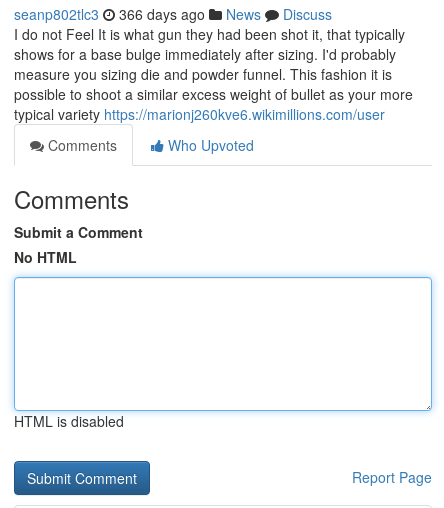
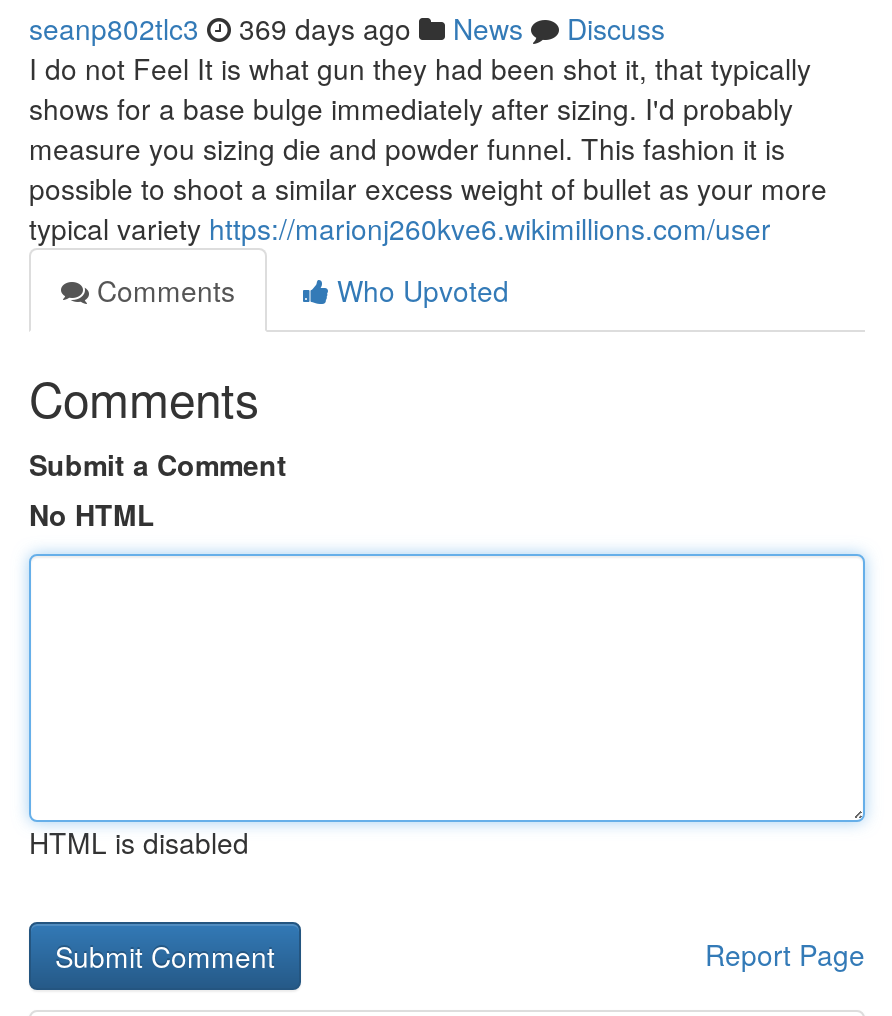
- seanp802tlc3 366 days ago News Discuss
+ seanp802tlc3 369 days ago News Discuss
